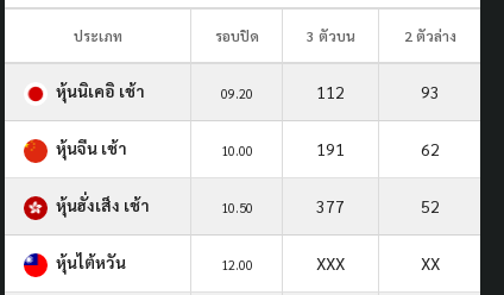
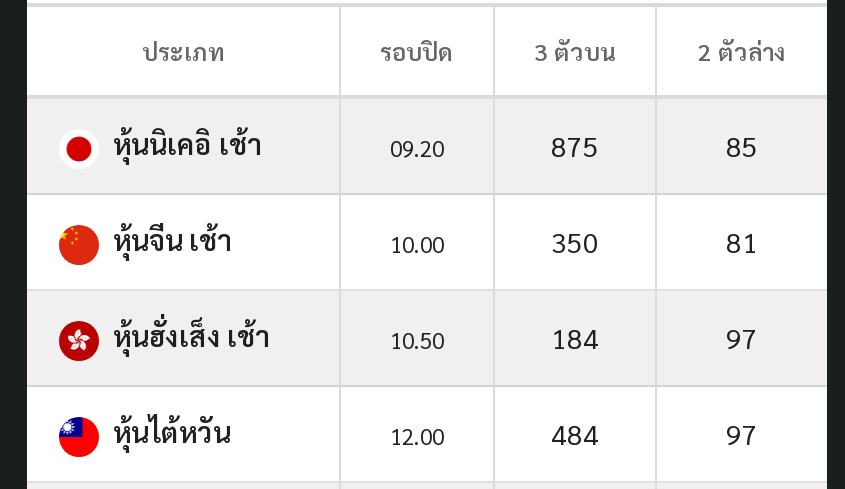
- 112
+ 875

- 93
+ 85

- 191
+ 350

- 62
+ 81

- 377
+ 184

- 52
+ 97

- XXX
- XX
+ 484
+ 97
